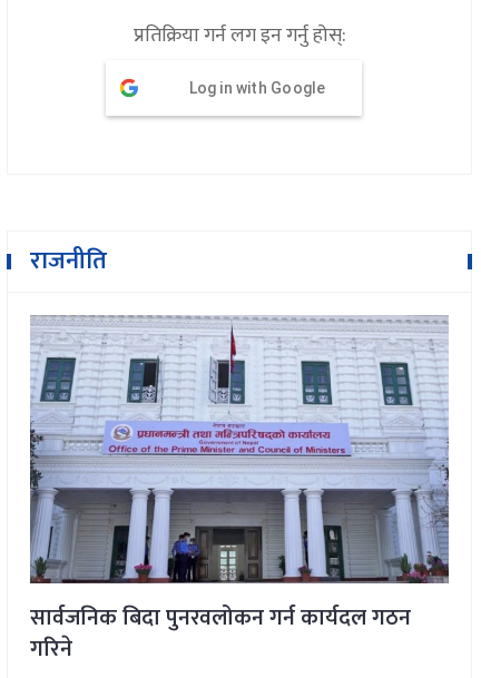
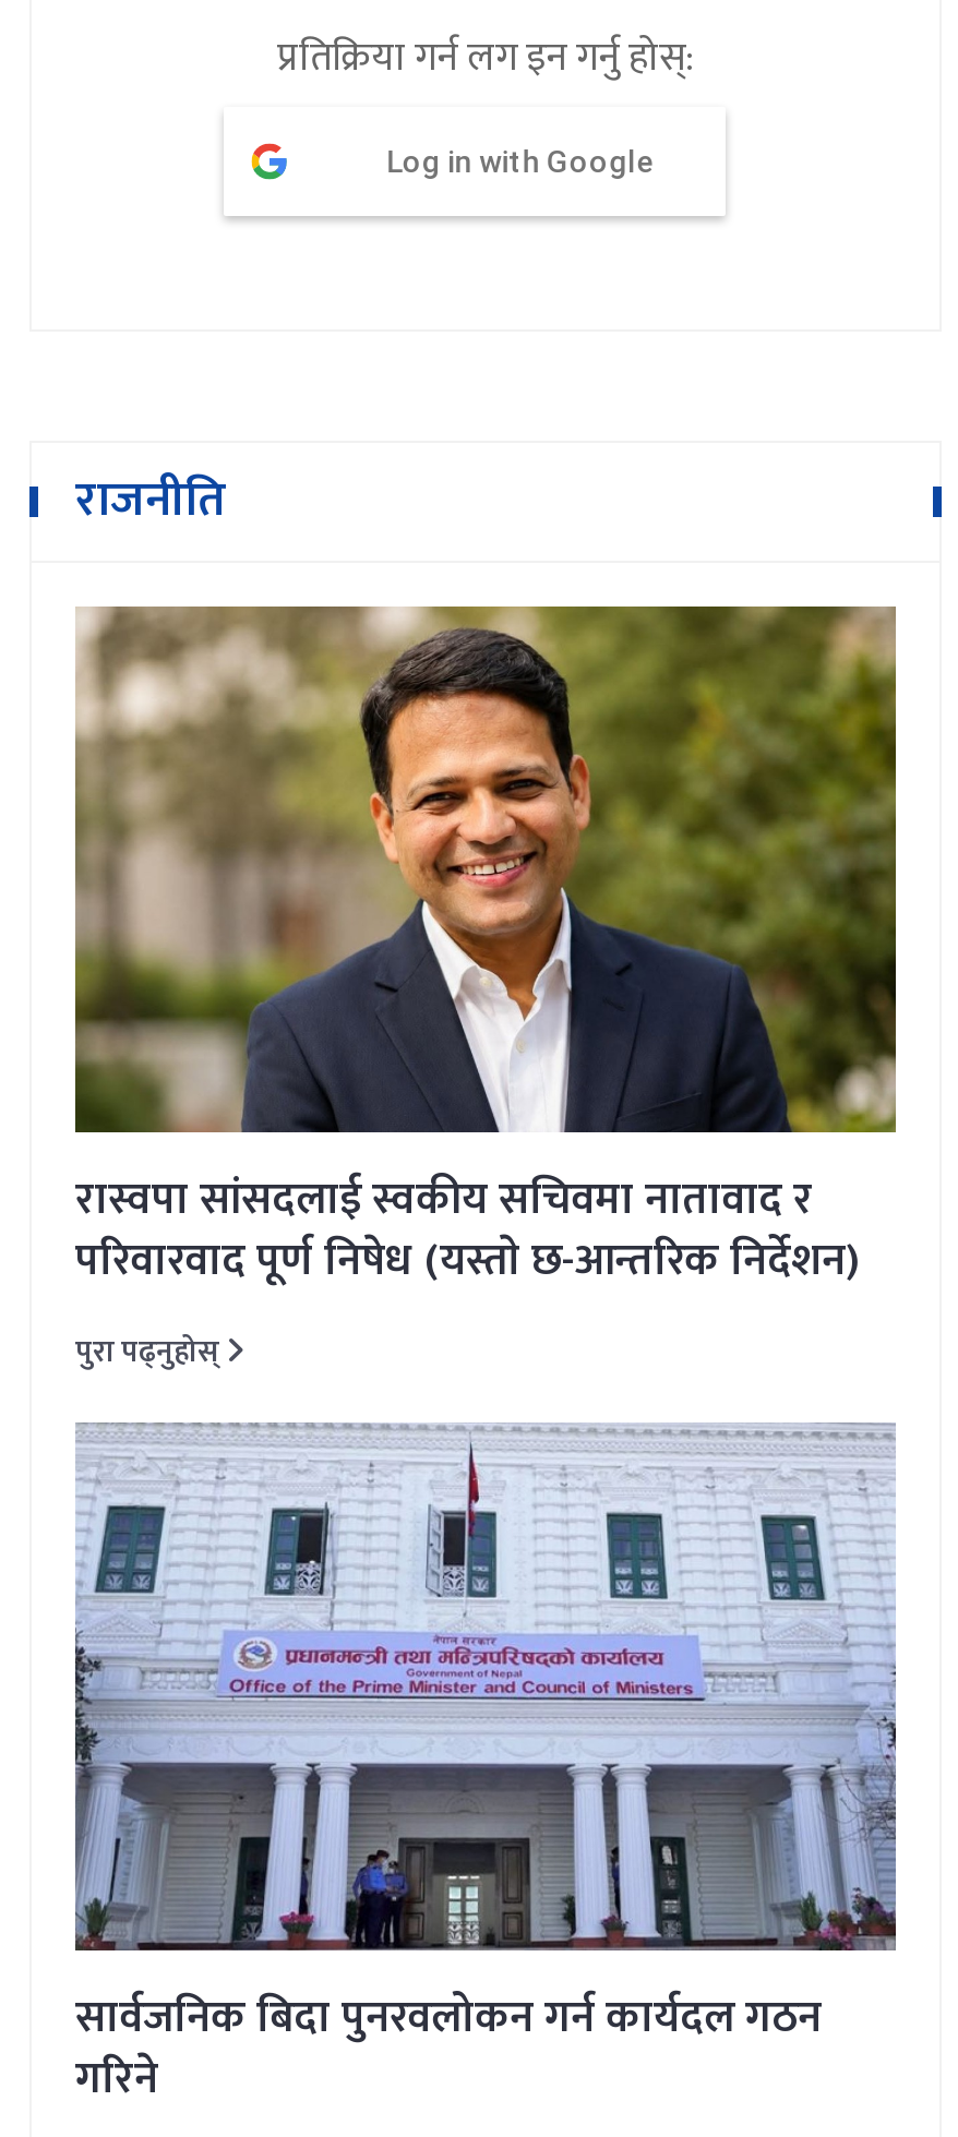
+ [image]
+ रास्वपा सांसदलाई स्वकीय सचिवमा नातावाद र
+ परिवारवाद पूर्ण निषेध (यस्ताे छ-आन्तरिक निर्देशन)
+ पुरा पढ्नुहोस्
